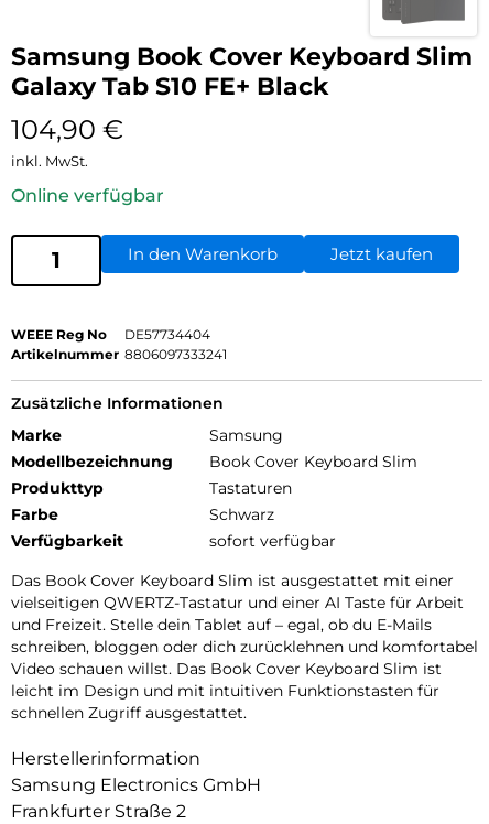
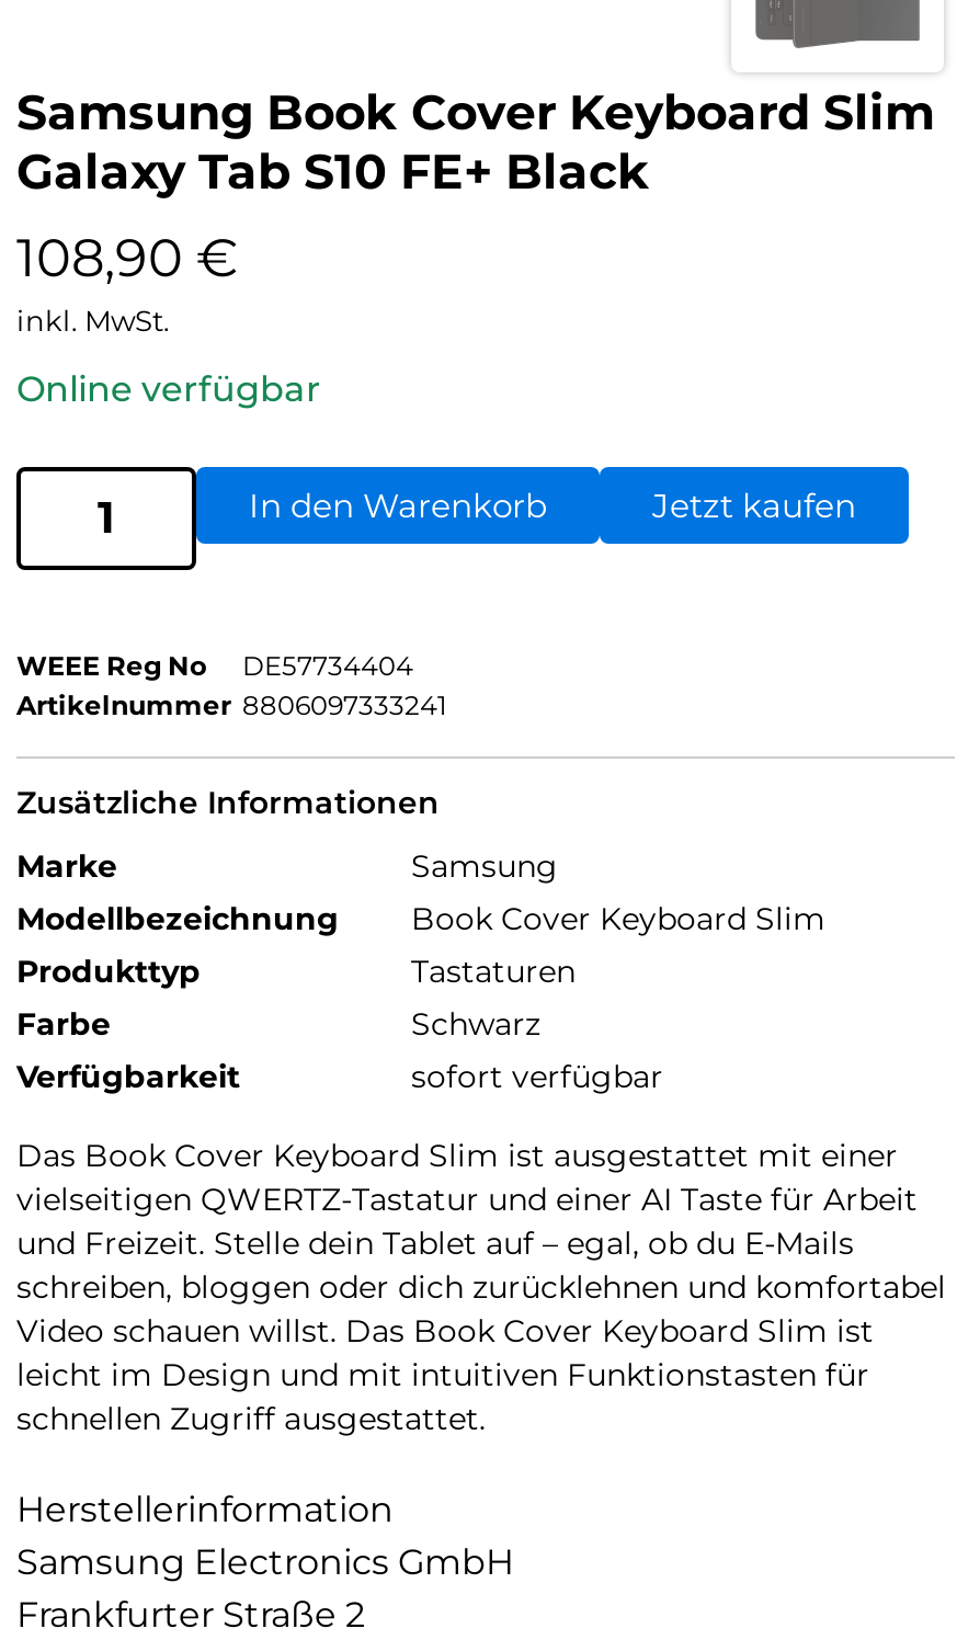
- 104,90 €
+ 108,90 €
